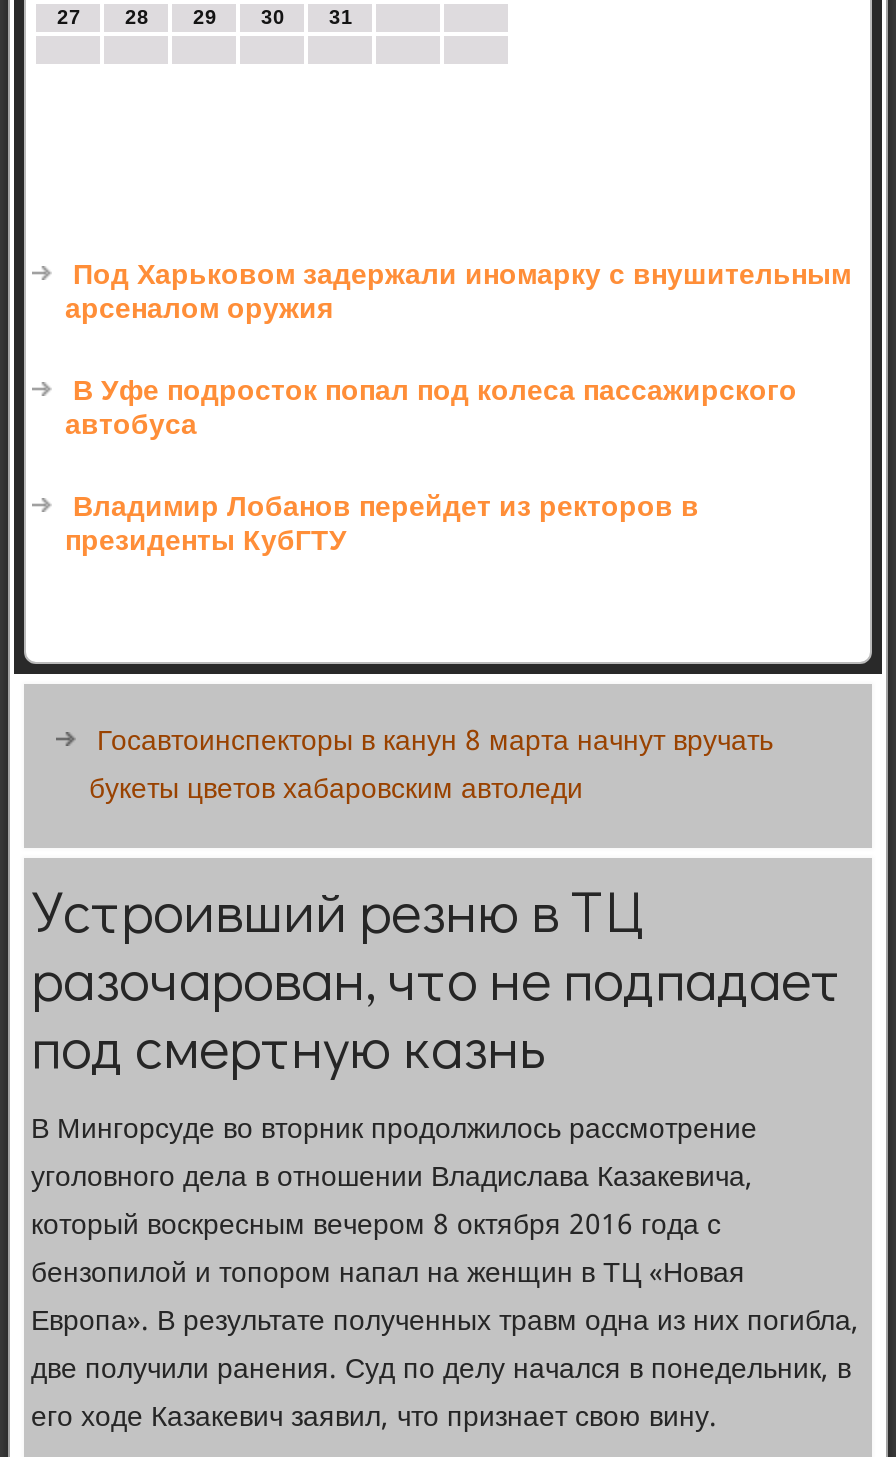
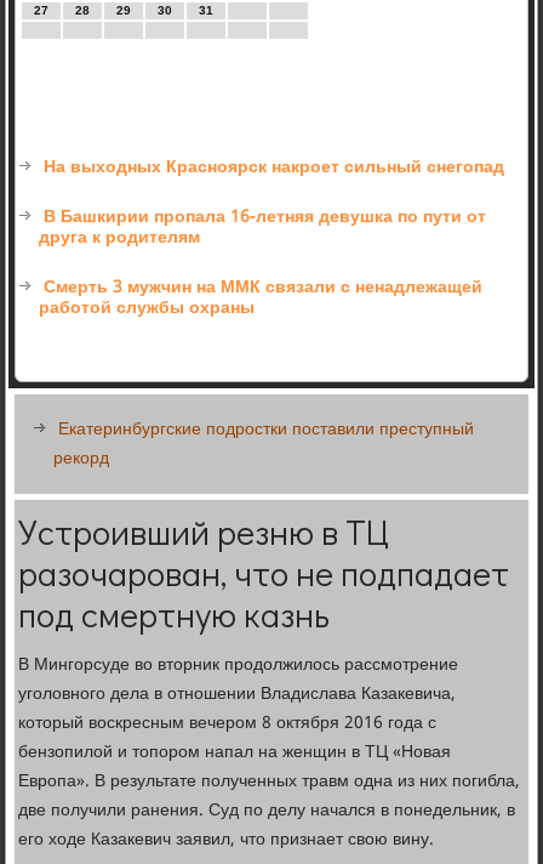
- Под Харьковом задержали иномарку с внушительным
- арсеналом оружия
+ На выходных Красноярск накроет сильный снегопад

- В Уфе подросток попал под колеса пассажирского
- автобуса
+ В Башкирии пропала 16-летняя девушка по пути от
+ друга к родителям

- Владимир Лобанов перейдет из ректоров в
- президенты КубГТУ
+ Смерть 3 мужчин на ММК связали с ненадлежащей
+ работой службы охраны

- Госавтоинспекторы в канун 8 марта начнут вручать
- букеты цветов хабаровским автоледи
+ Екатеринбургские подростки поставили преступный
+ рекорд
